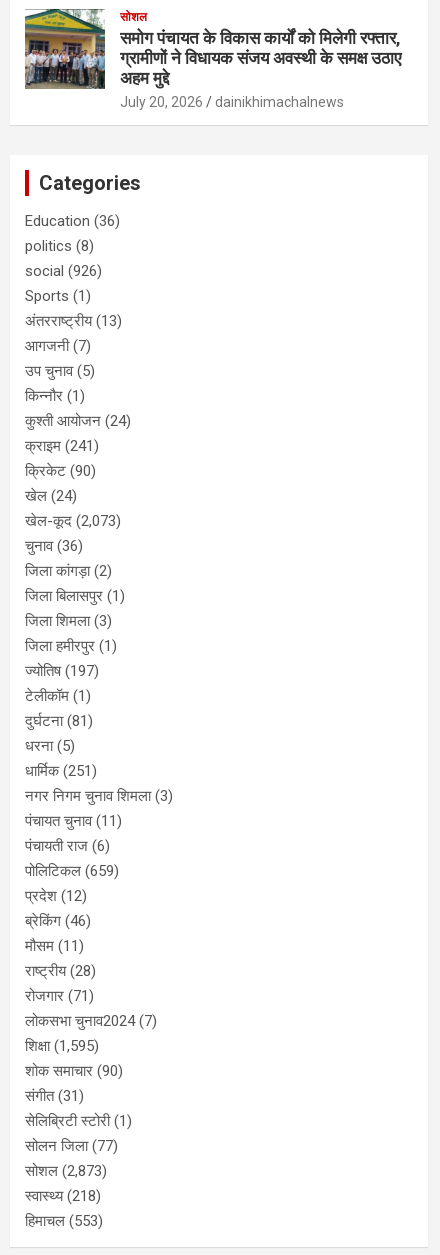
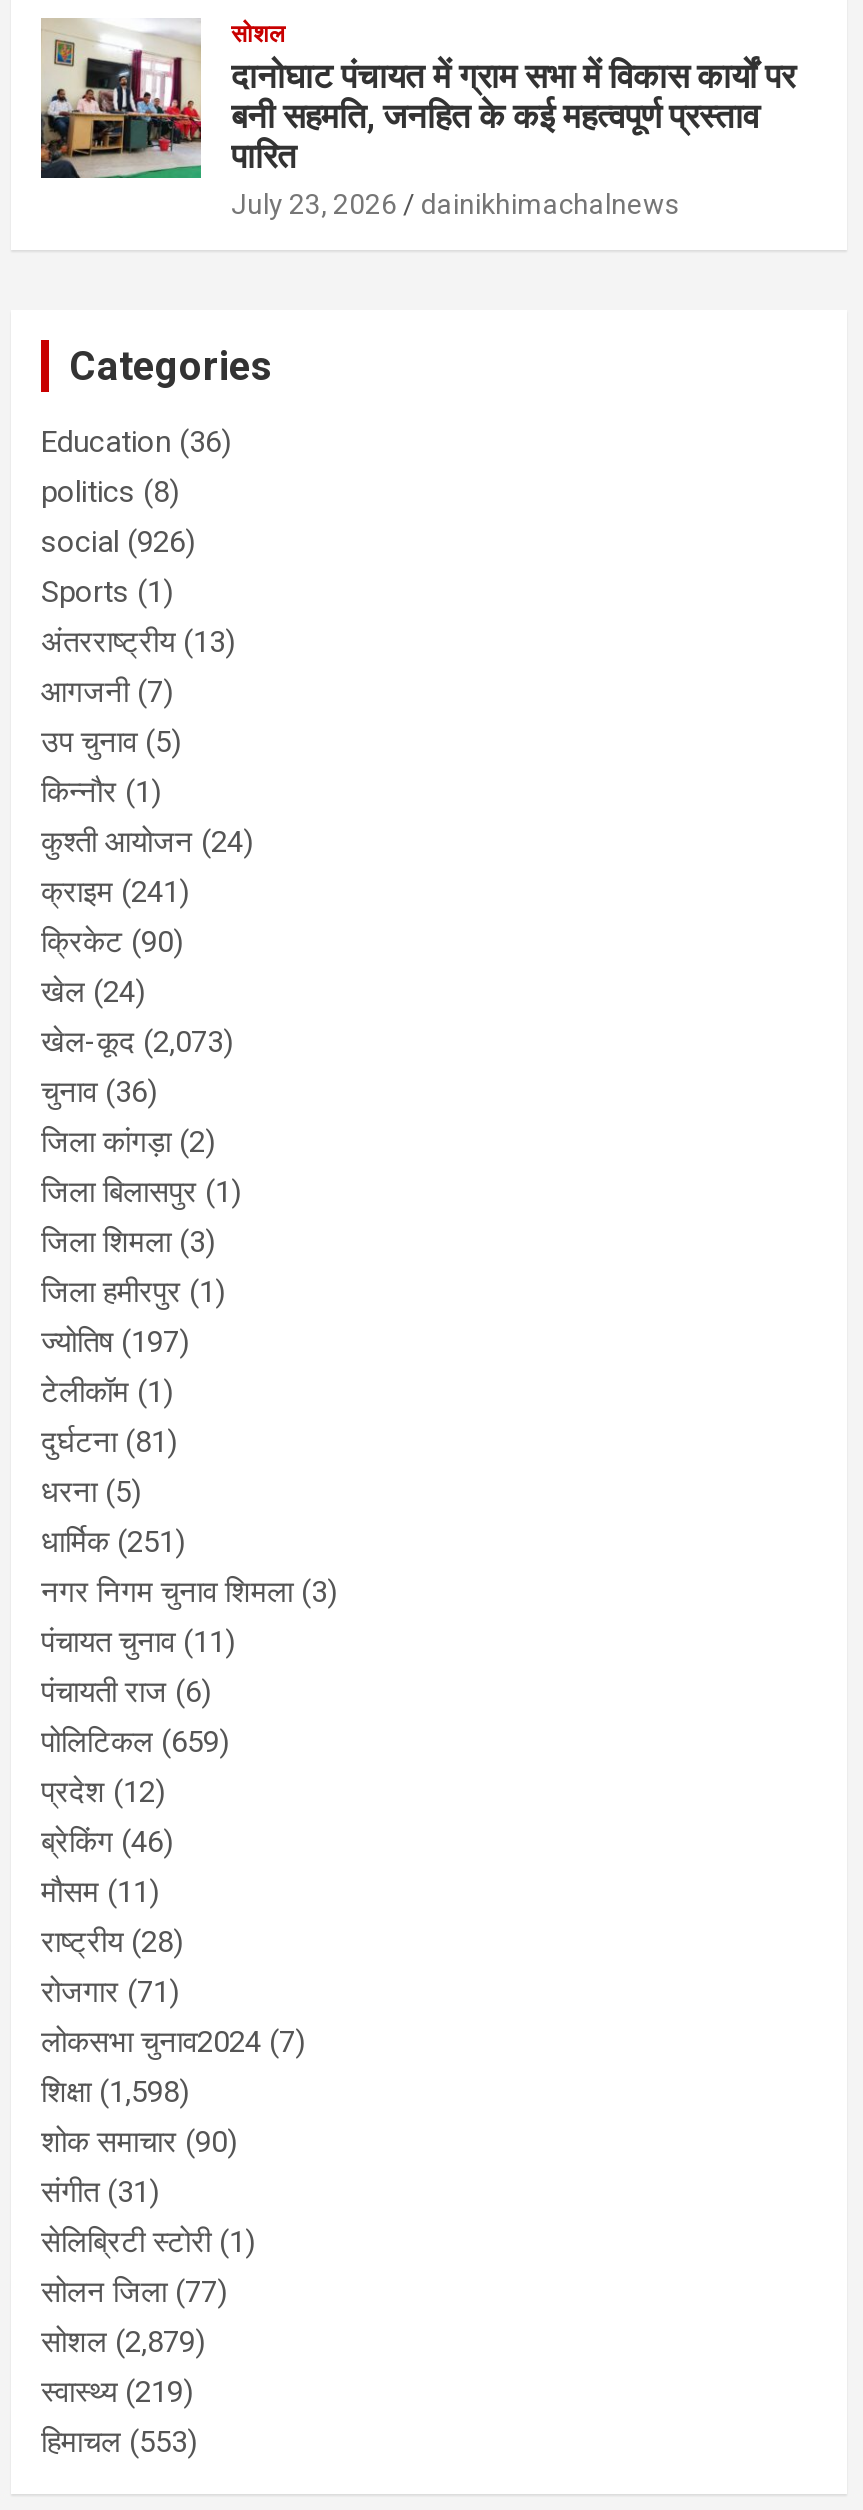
- [image]
- समोग पंचायत के विकास कार्यों को मिलेगी रफ्तार,
- ग्रामीणों ने विधायक संजय अवस्थी के समक्ष उठाए
- अहम मुद्दे
- July 20, 2026
+ [image]
+ दानोघाट पंचायत में ग्राम सभा में विकास कार्यों पर
+ बनी सहमति, जनहित के कई महत्वपूर्ण प्रस्ताव
+ पारित
+ July 23, 2026

- शिक्षा (1,595)
+ शिक्षा (1,598)

- सोशल (2,873)
+ सोशल (2,879)

- स्वास्थ्य (218)
+ स्वास्थ्य (219)
